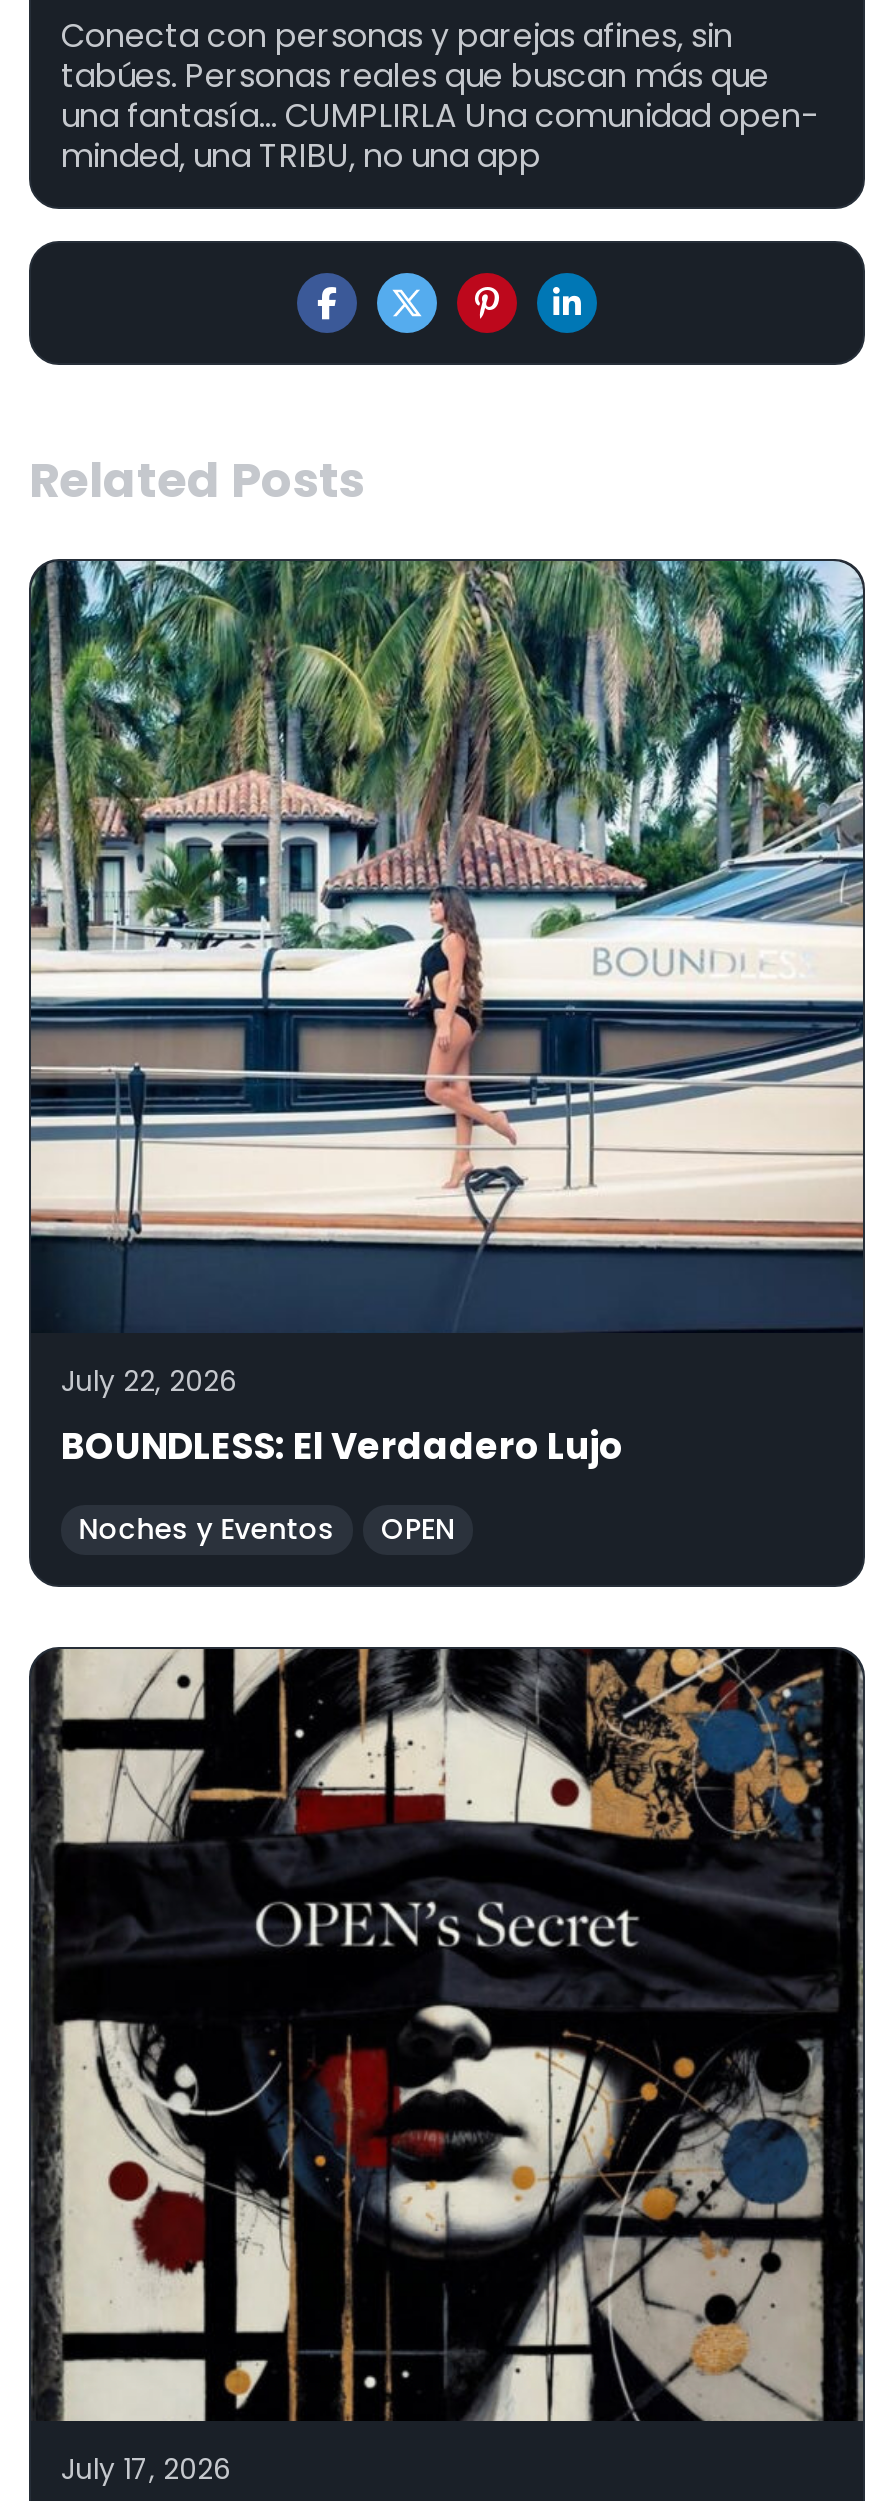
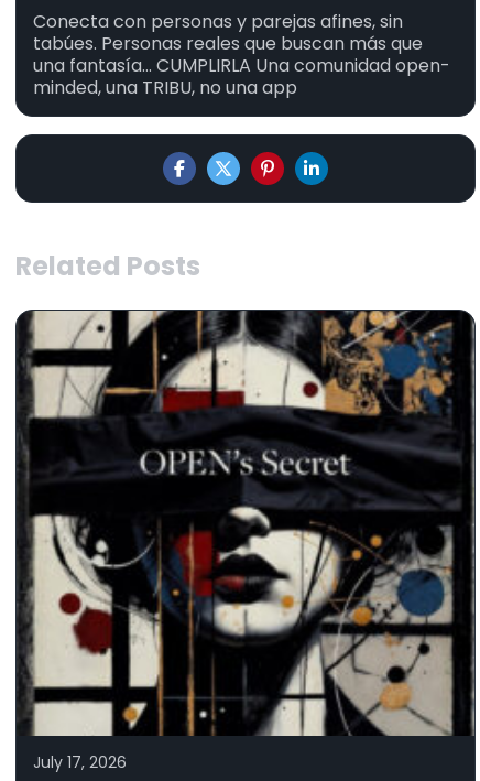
- [image]
- July 22, 2026
- BOUNDLESS: El Verdadero Lujo
- Noches y Eventos
- OPEN
